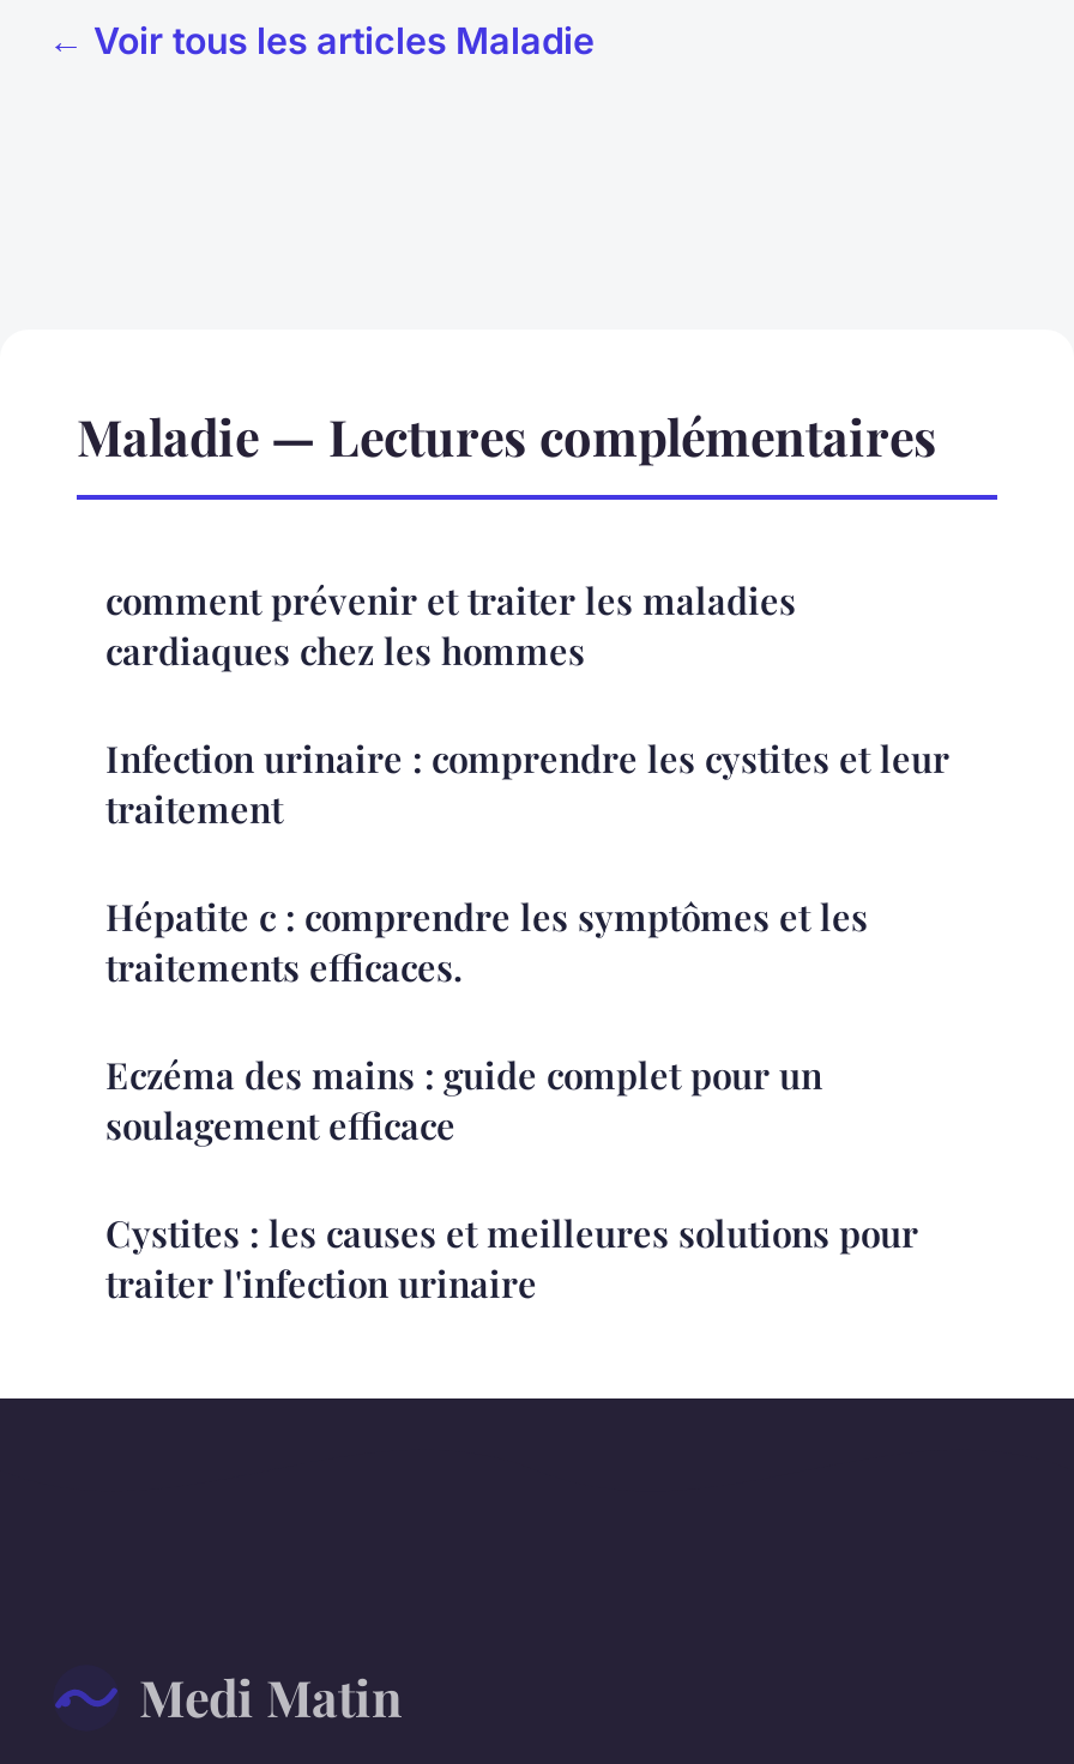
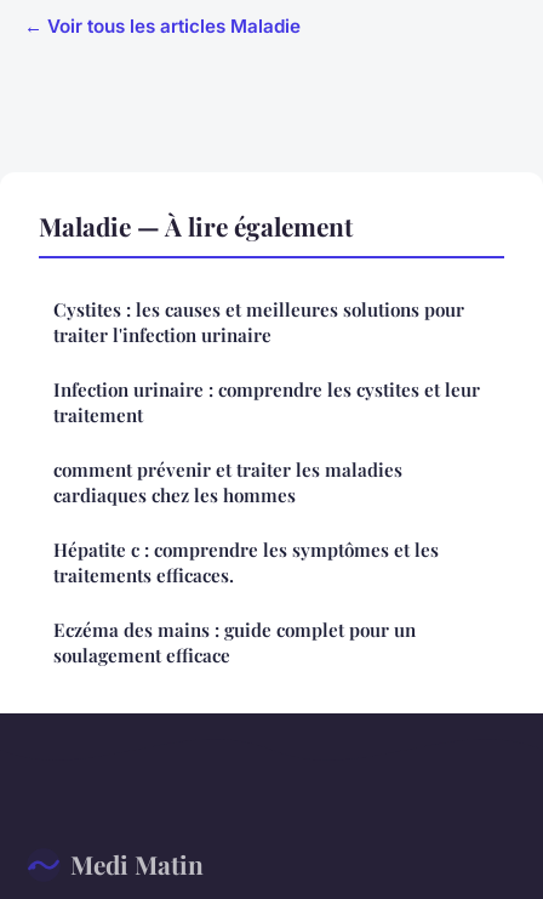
- Maladie — Lectures complémentaires
+ Maladie — À lire également

moved down: comment prévenir et traiter les maladies | cardiaques chez les hommes

moved down: Hépatite c : comprendre les symptômes et les | traitements efficaces. | Eczéma des mains : guide complet pour un | soulagement efficace

moved up: Cystites : les causes et meilleures solutions pour | traiter l'infection urinaire
